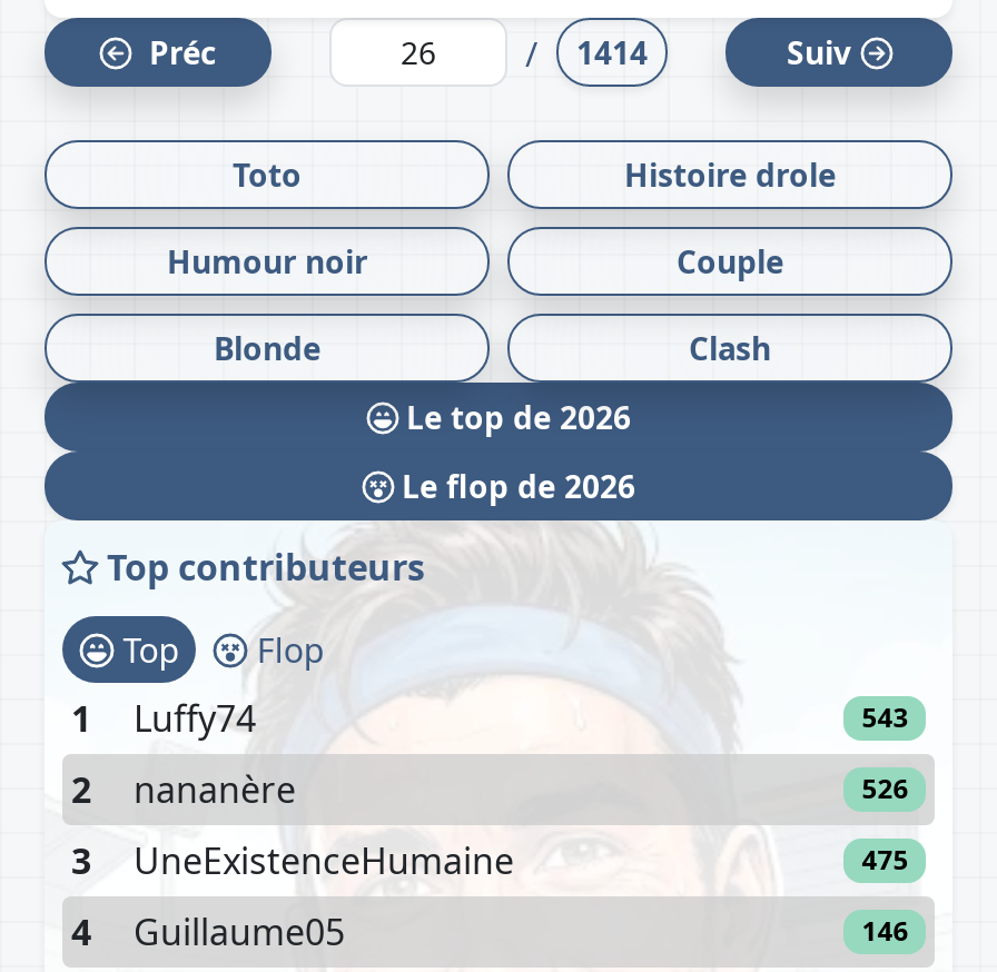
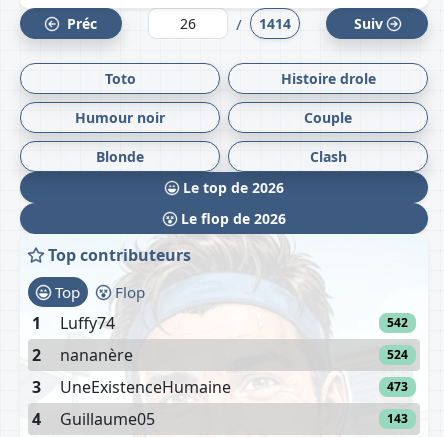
- 543
+ 542

- 526
+ 524

- 475
+ 473

- 146
+ 143
